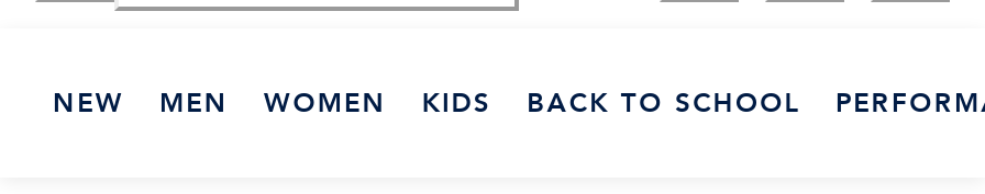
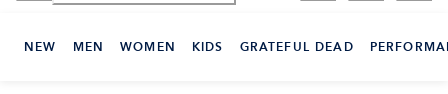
- BACK TO SCHOOL
+ GRATEFUL DEAD
